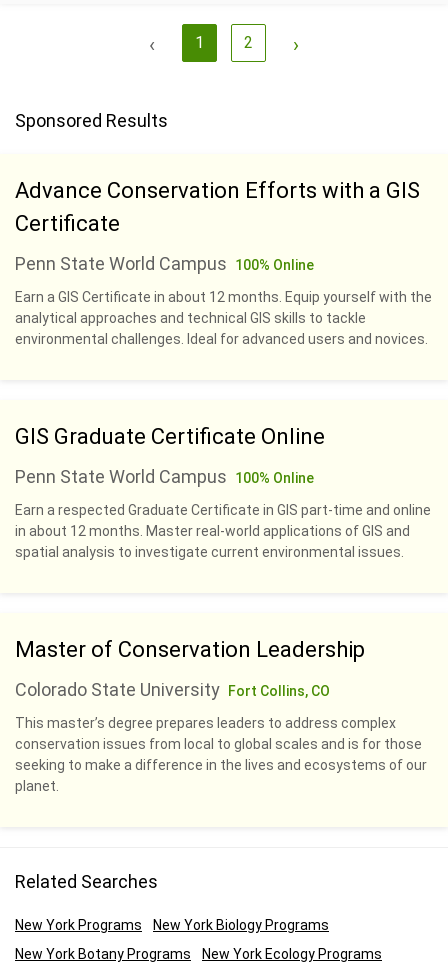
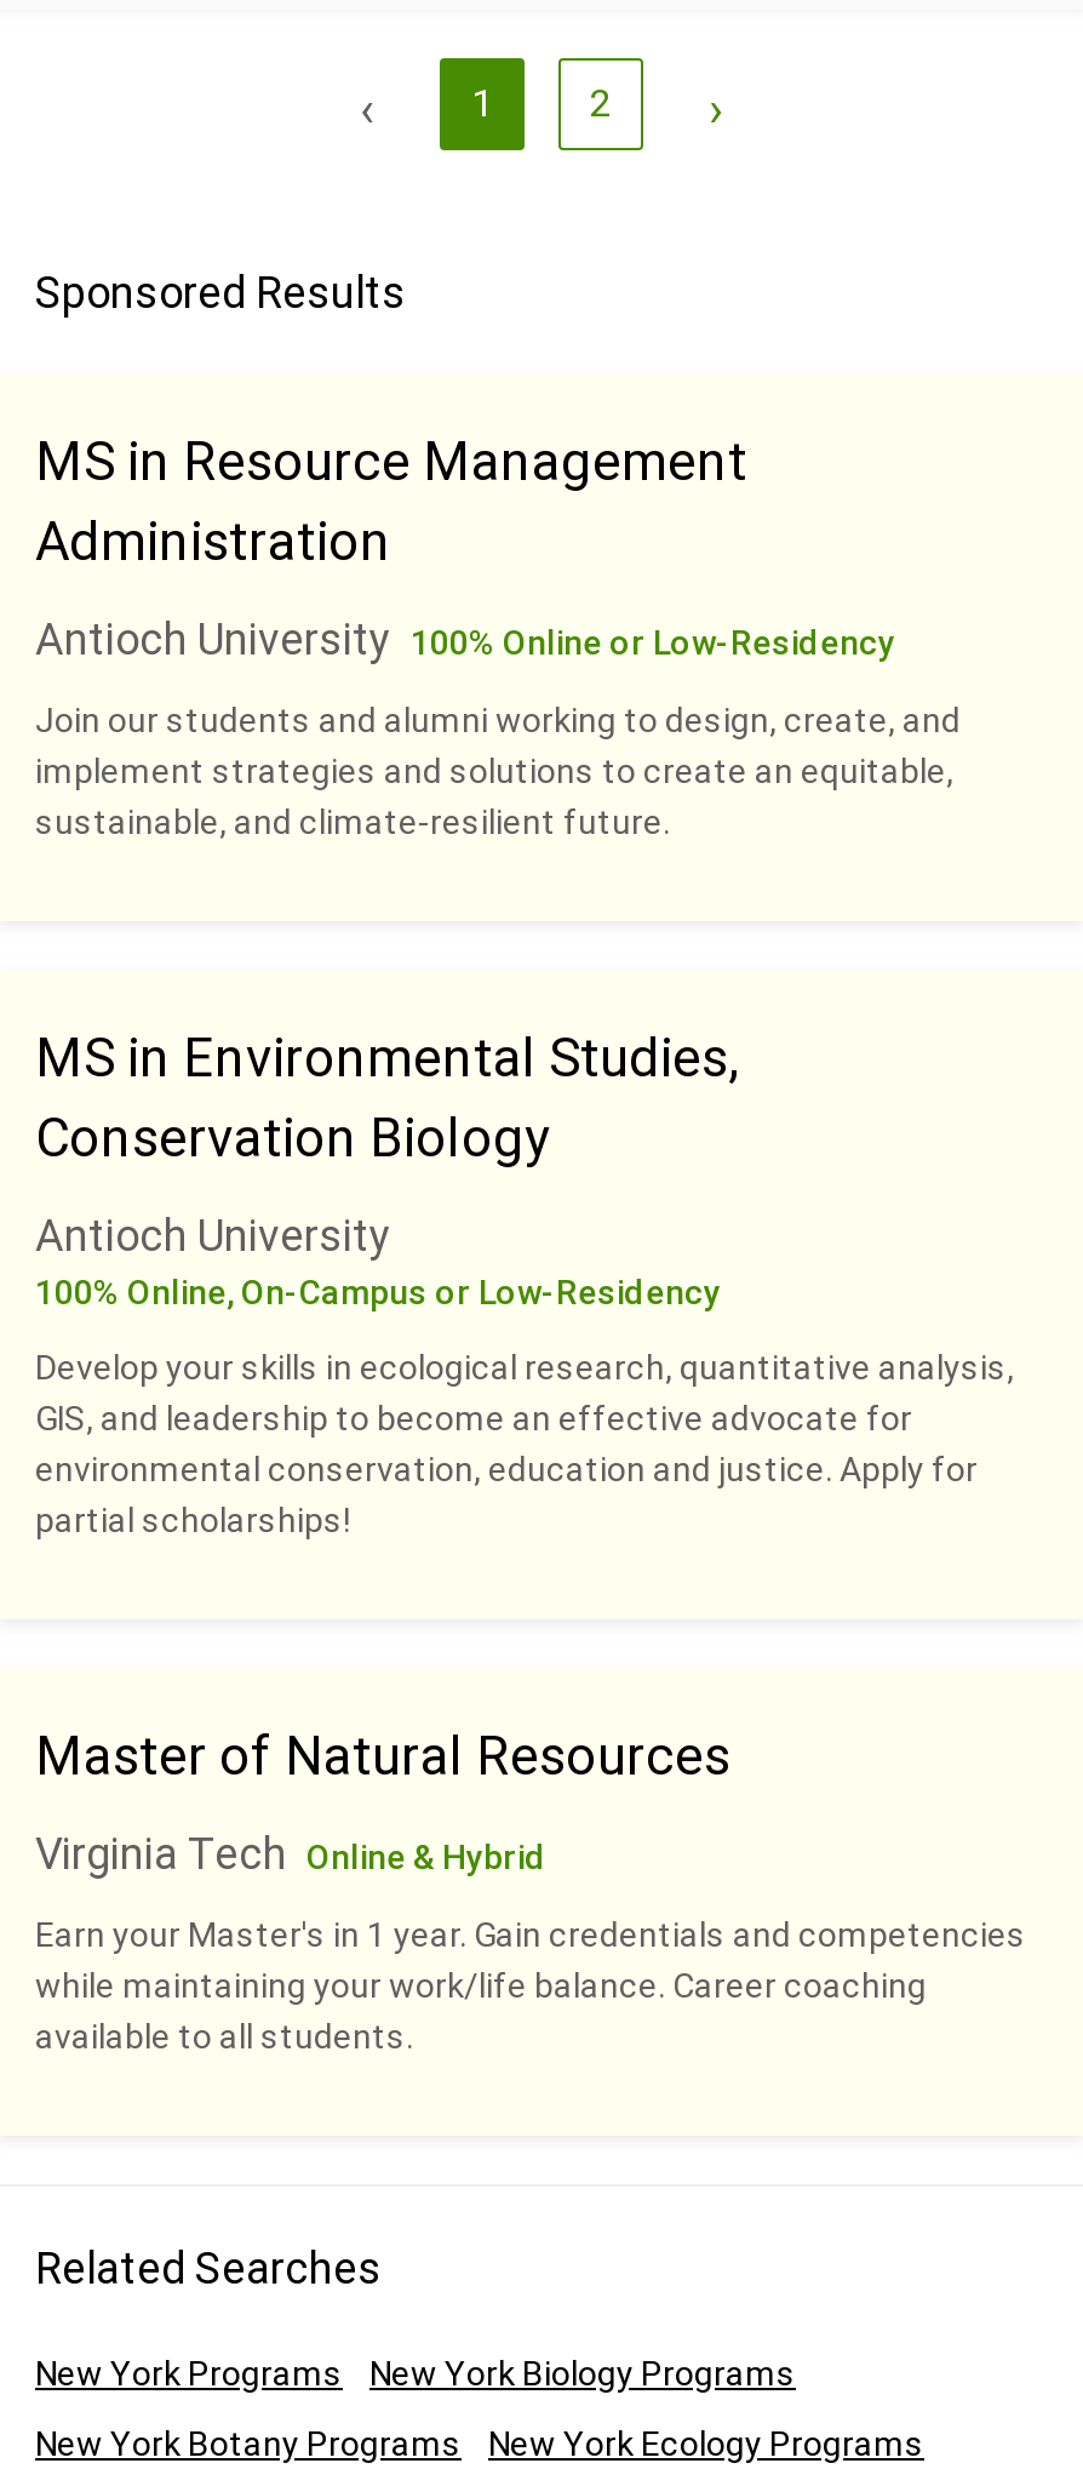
- Advance Conservation Efforts with a GIS
- Certificate
+ MS in Resource Management
+ Administration

- Penn State World Campus 100% Online
+ Antioch University 100% Online or Low-Residency

- Earn a GIS Certificate in about 12 months. Equip yourself with the
- analytical approaches and technical GIS skills to tackle
- environmental challenges. Ideal for advanced users and novices.
+ Join our students and alumni working to design, create, and
+ implement strategies and solutions to create an equitable,
+ sustainable, and climate-resilient future.

- GIS Graduate Certificate Online
+ MS in Environmental Studies,
+ Conservation Biology

- Penn State World Campus 100% Online
+ Antioch University
+ 100% Online, On-Campus or Low-Residency

- Earn a respected Graduate Certificate in GIS part-time and online
- in about 12 months. Master real-world applications of GIS and
- spatial analysis to investigate current environmental issues.
+ Develop your skills in ecological research, quantitative analysis,
+ GIS, and leadership to become an effective advocate for
+ environmental conservation, education and justice. Apply for
+ partial scholarships!

- Master of Conservation Leadership
+ Master of Natural Resources

- Colorado State University Fort Collins, CO
+ Virginia Tech Online & Hybrid

- This master’s degree prepares leaders to address complex
- conservation issues from local to global scales and is for those
- seeking to make a difference in the lives and ecosystems of our
- planet.
+ Earn your Master's in 1 year. Gain credentials and competencies
+ while maintaining your work/life balance. Career coaching
+ available to all students.
